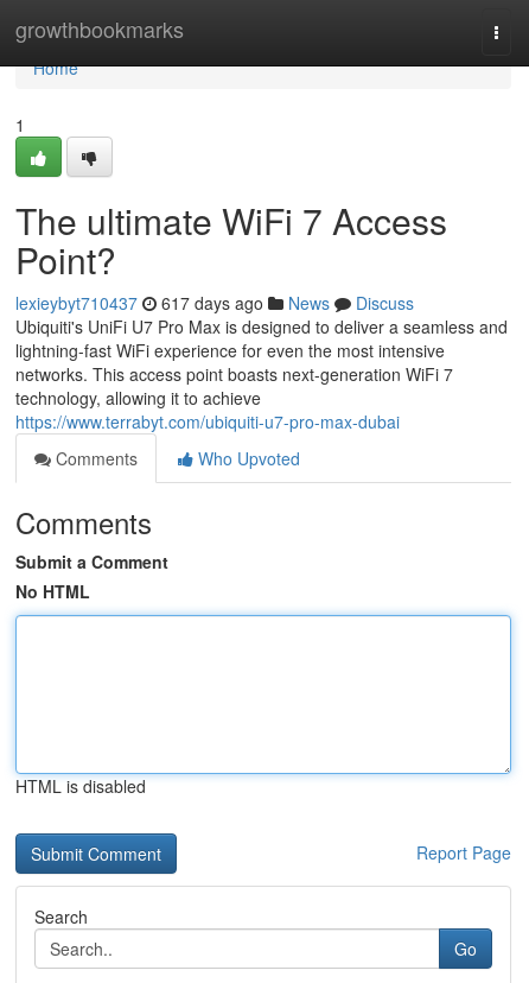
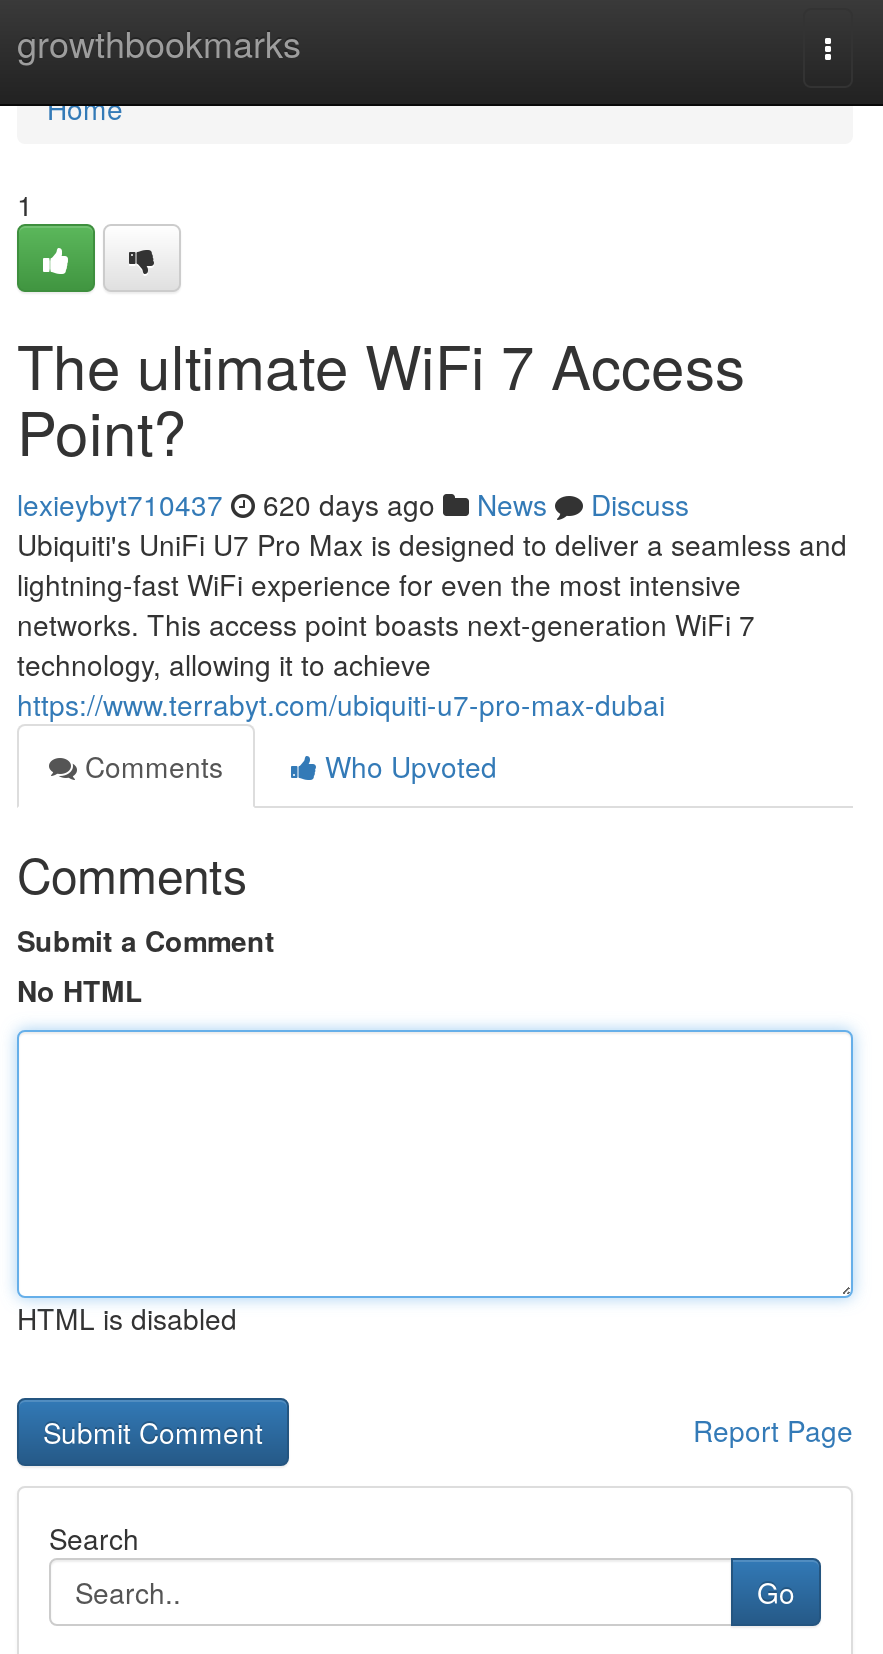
- lexieybyt710437 617 days ago News Discuss
+ lexieybyt710437 620 days ago News Discuss
